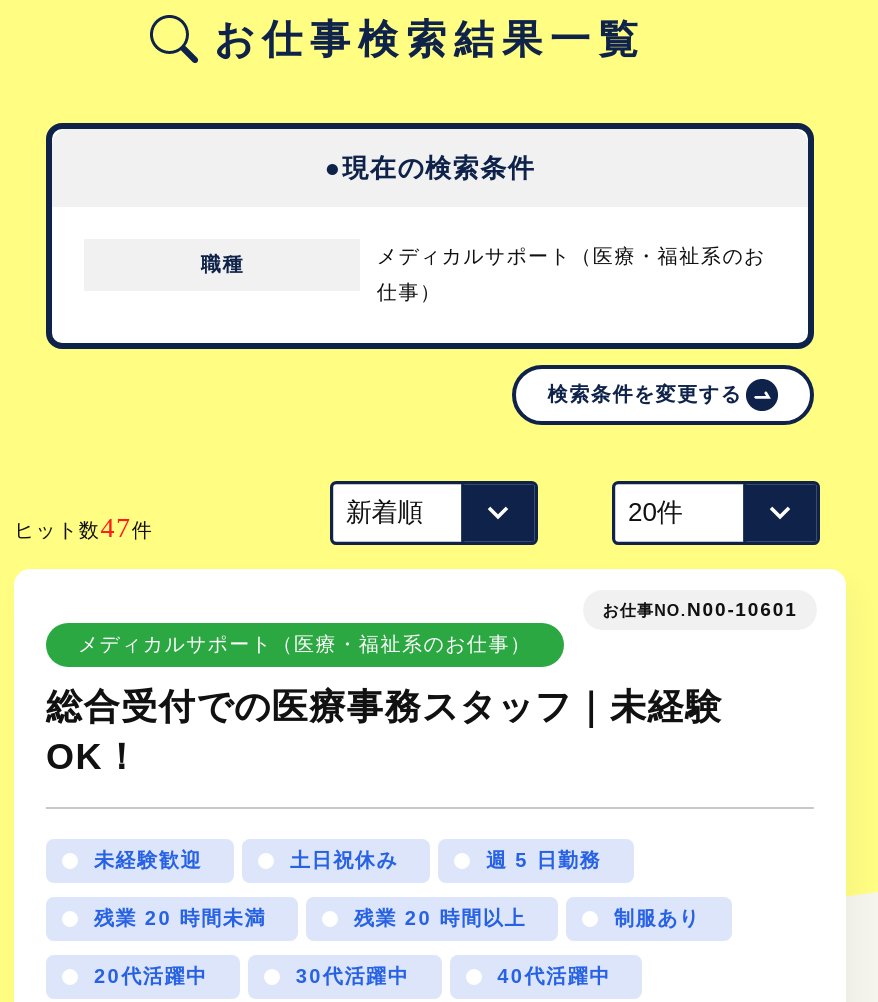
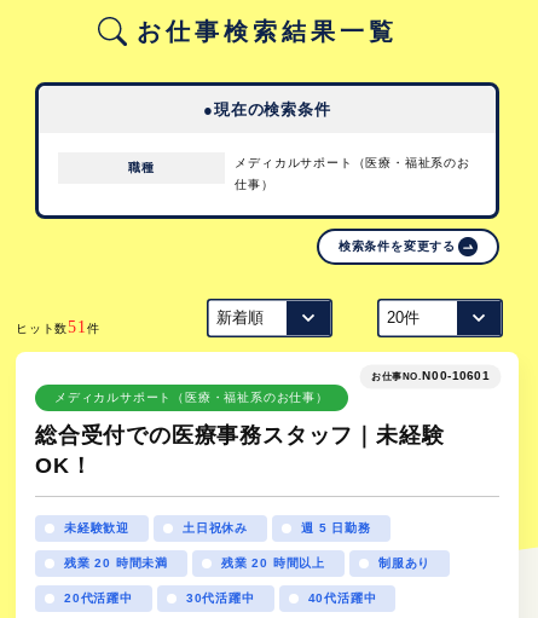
- ヒット数47件
+ ヒット数51件
